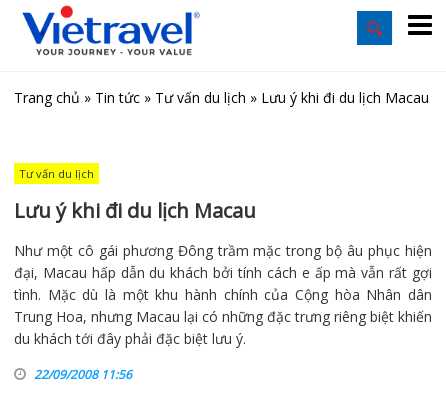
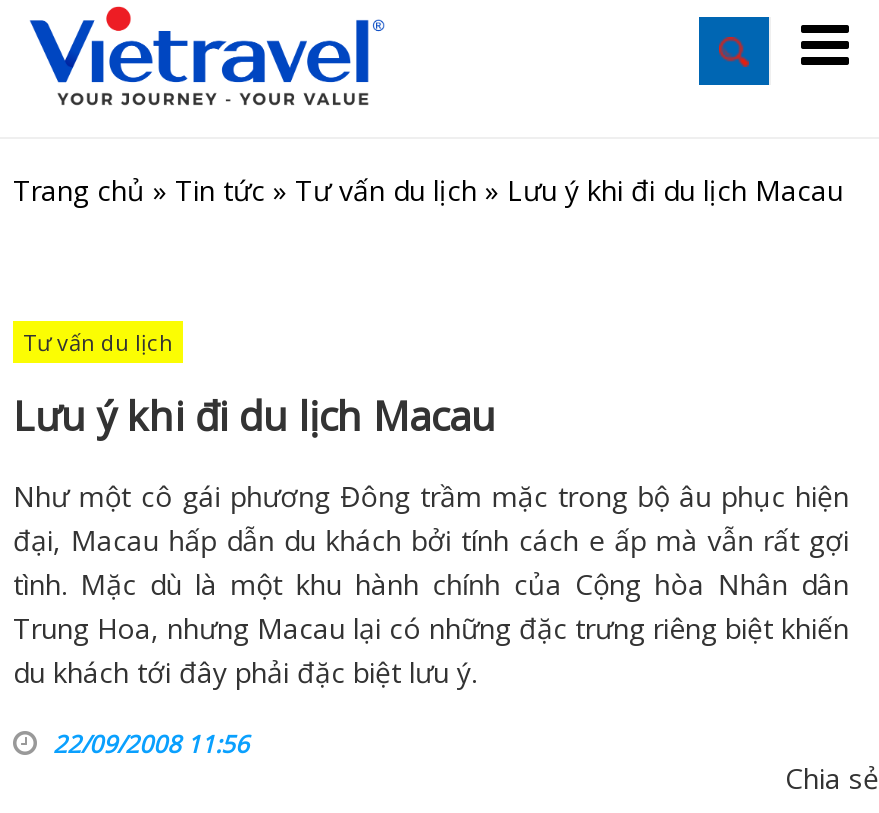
+ Chia sẻ
